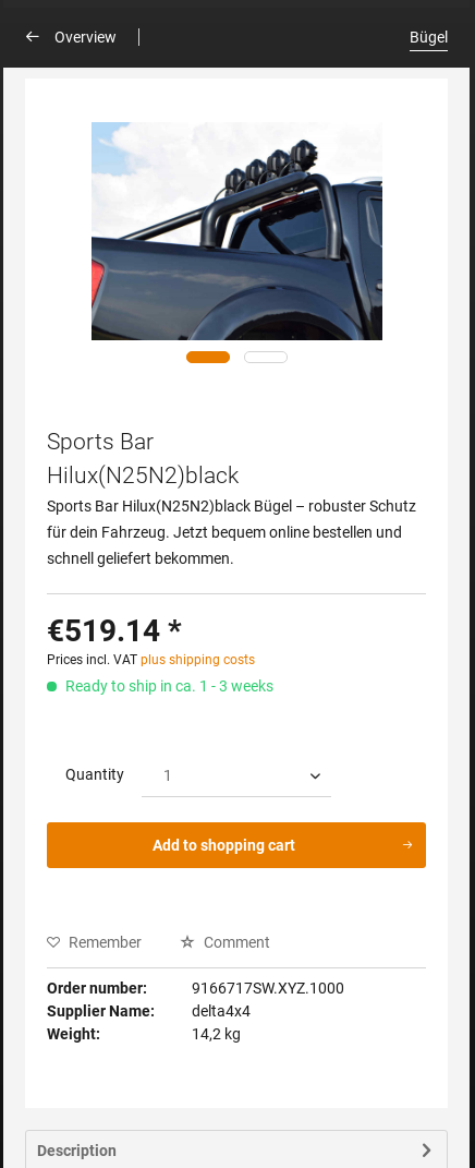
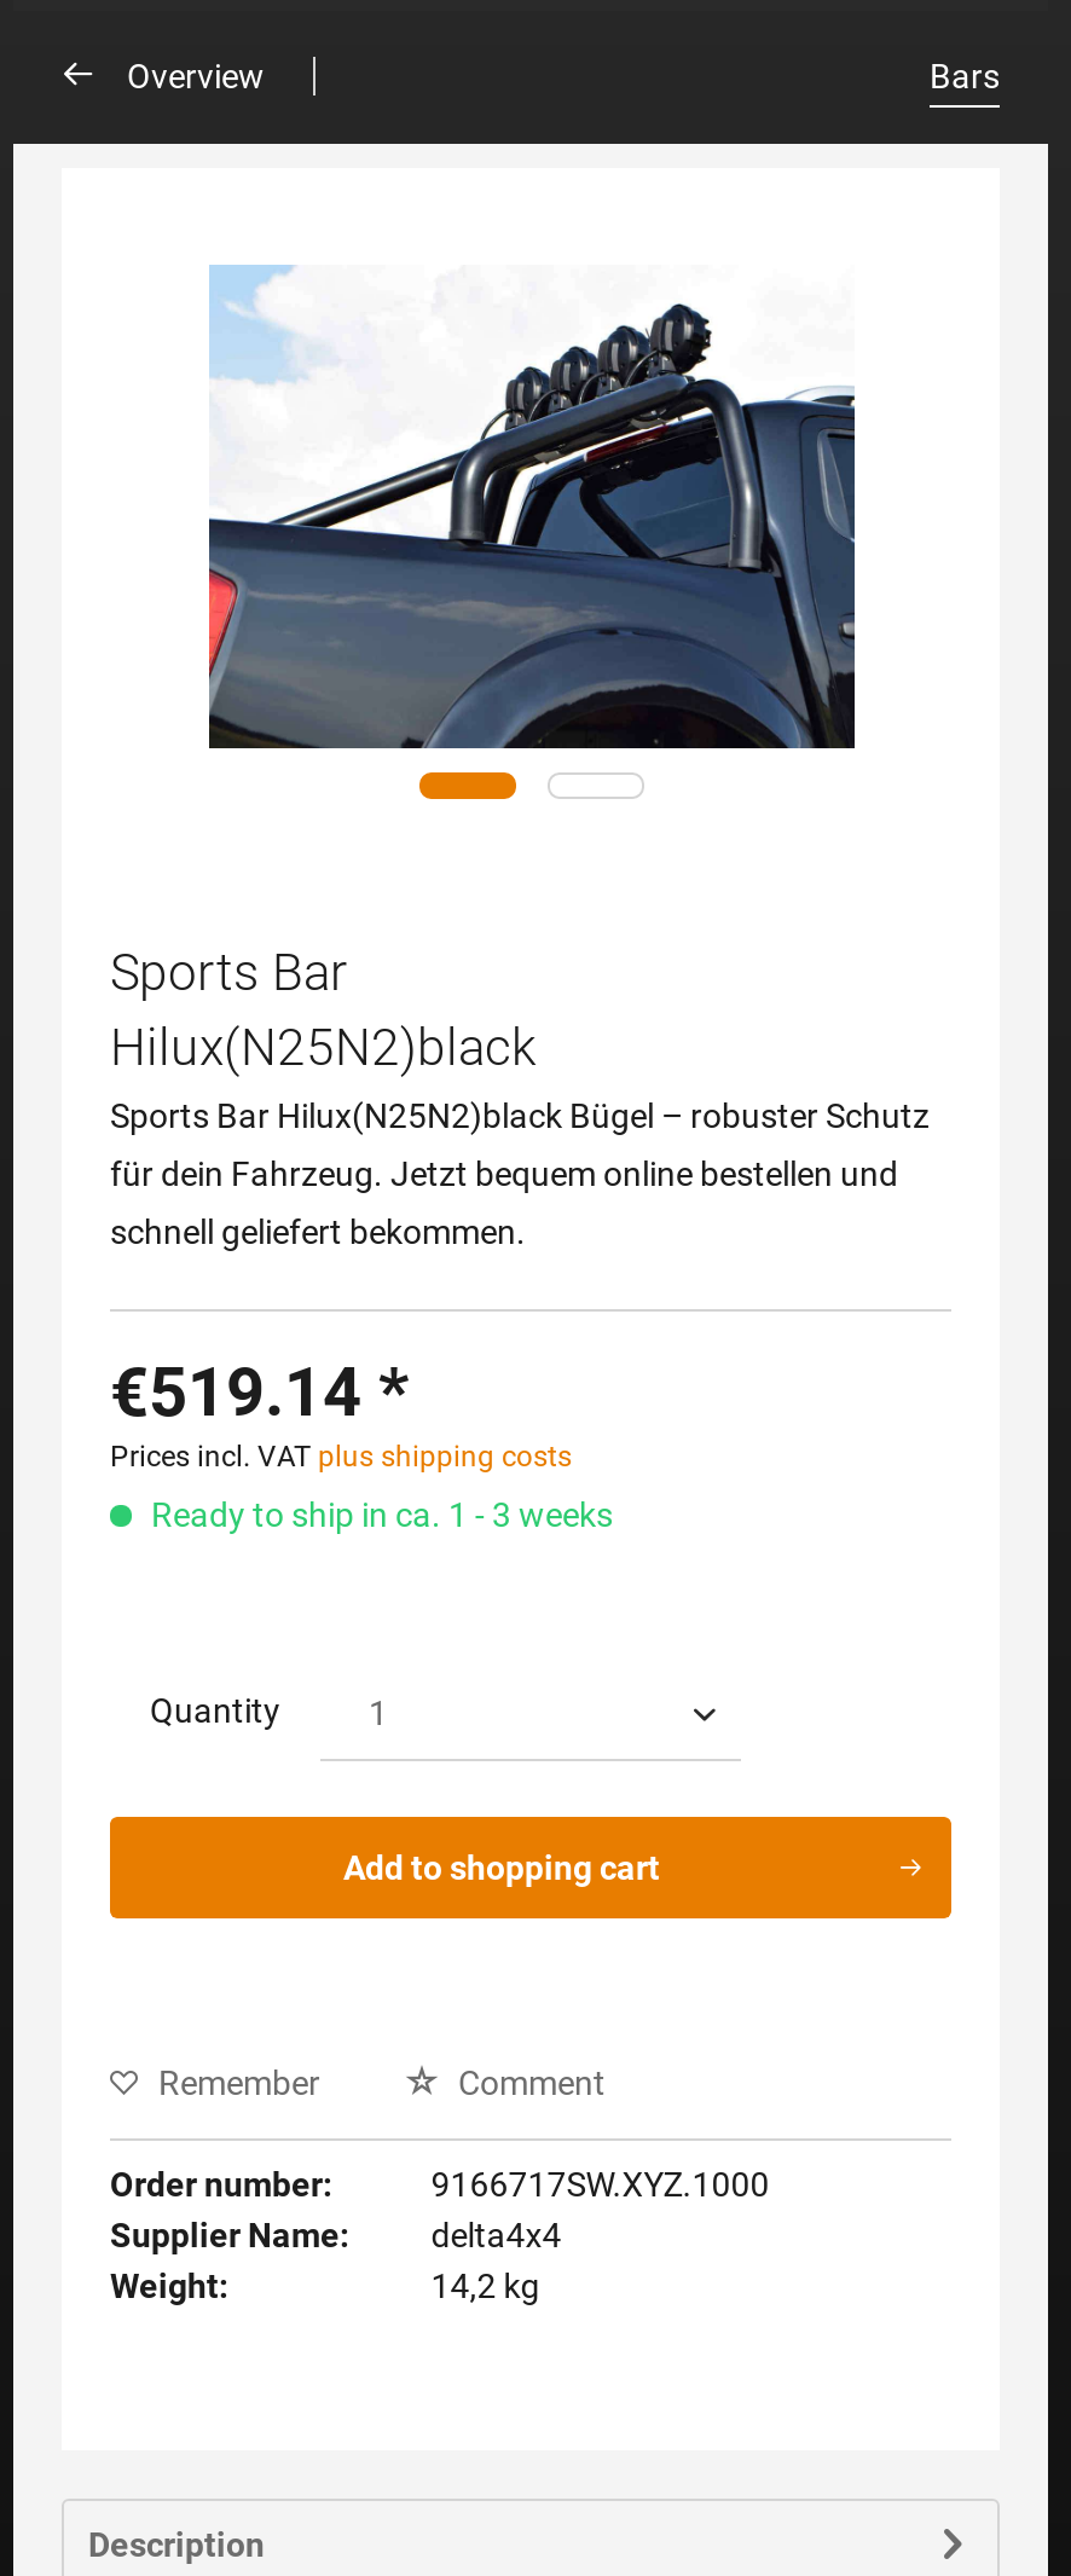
- Bügel
+ Bars
